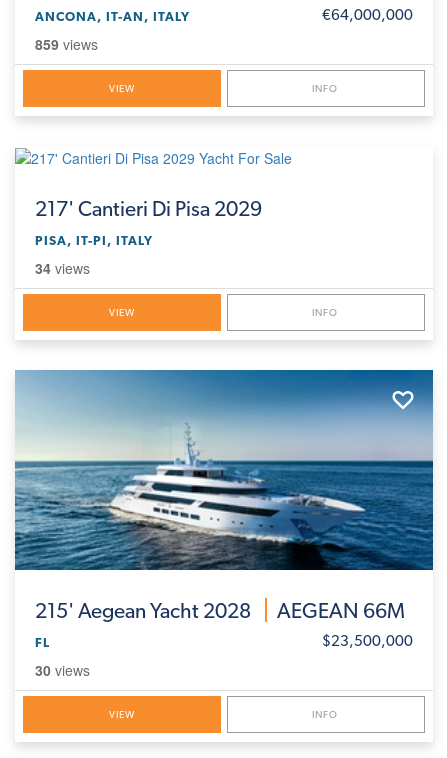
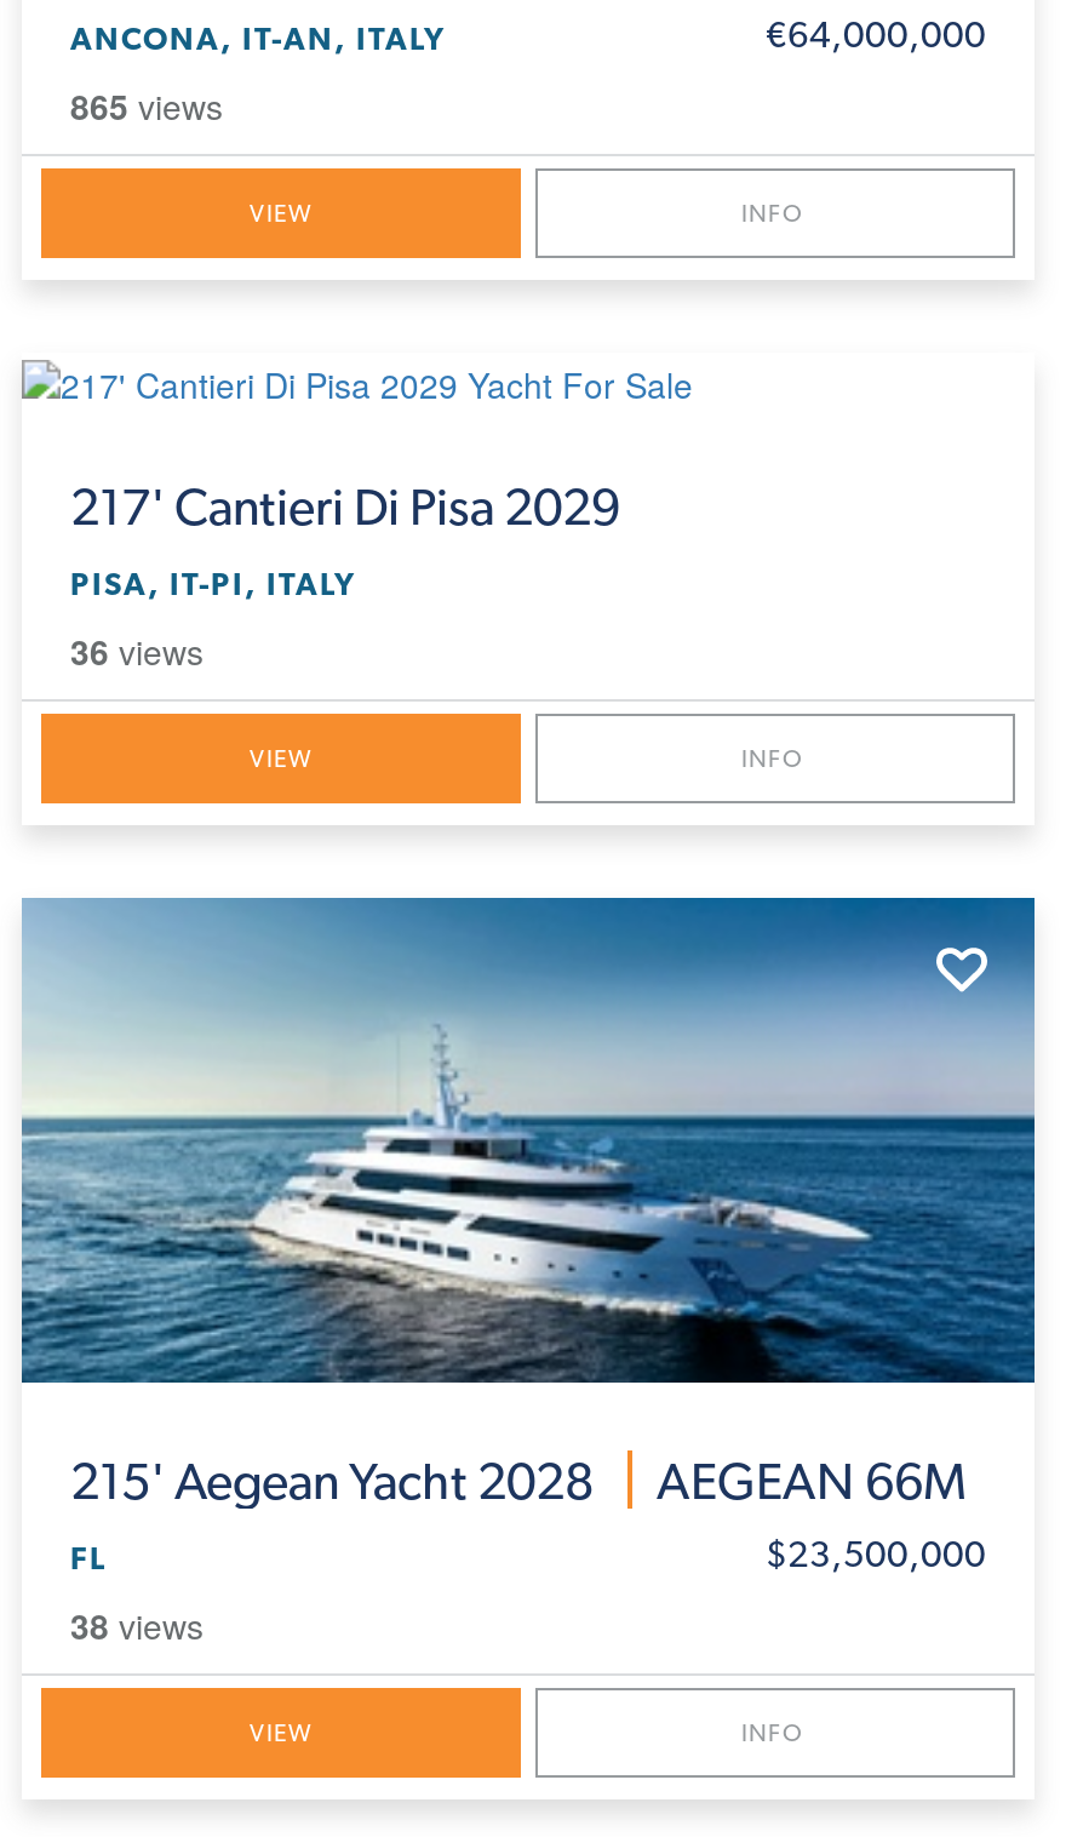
- 859 views
+ 865 views

- 34 views
+ 36 views

- 30 views
+ 38 views
